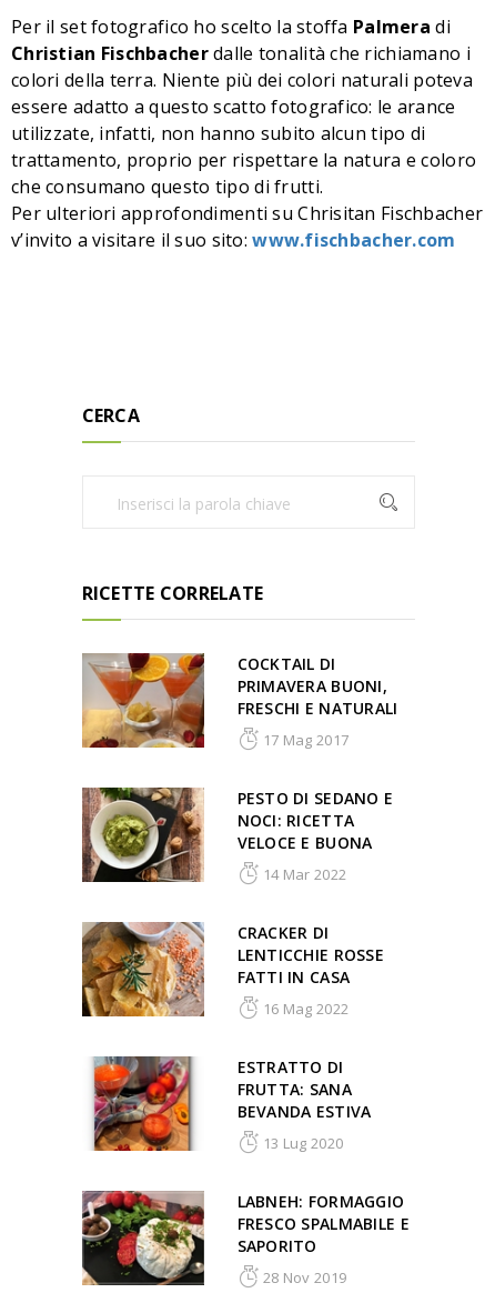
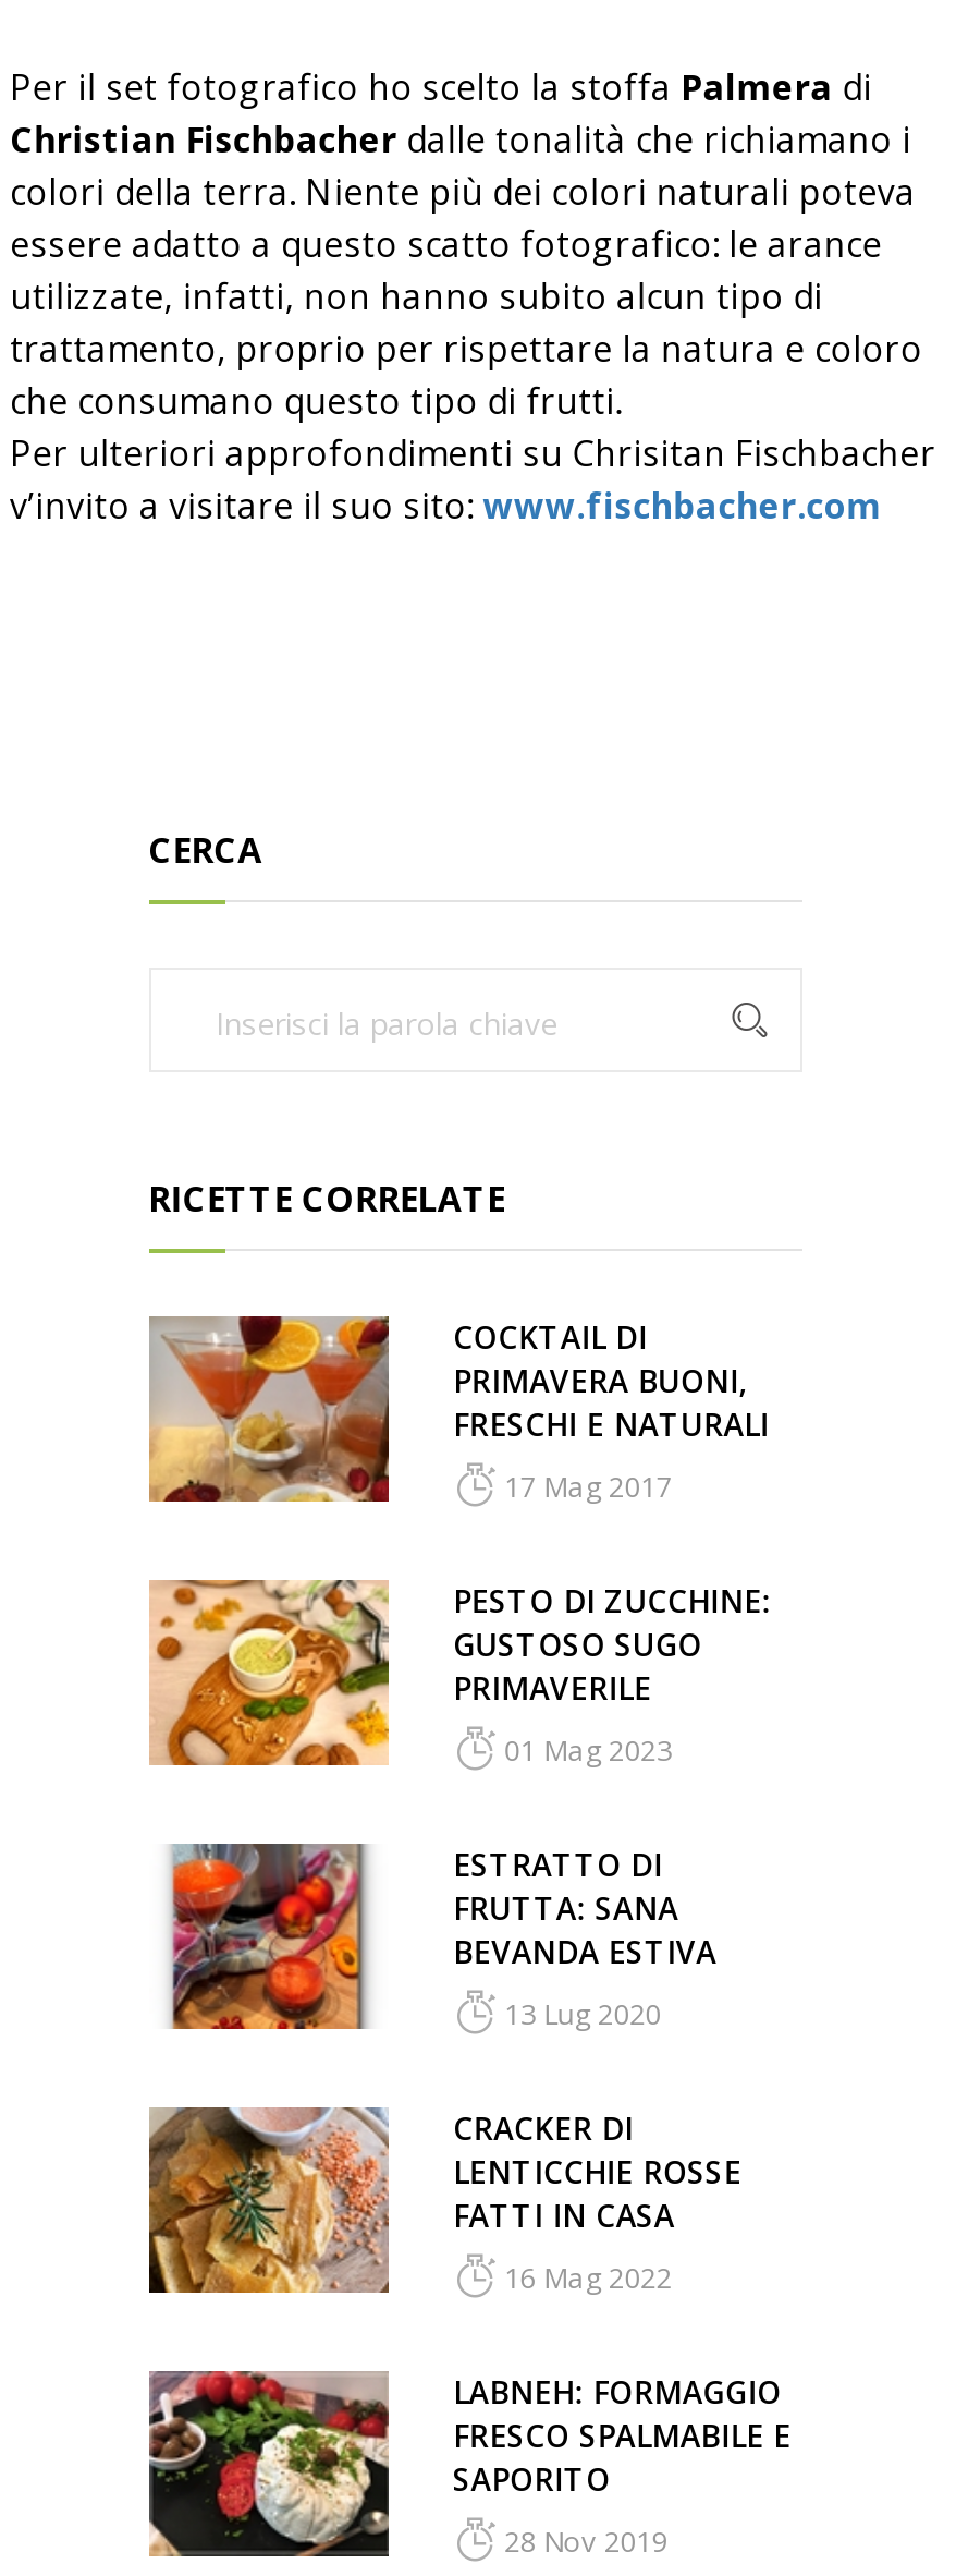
- [image]
- PESTO DI SEDANO E
- NOCI: RICETTA
- VELOCE E BUONA
- 14 Mar 2022
+ [image]
+ PESTO DI ZUCCHINE:
+ GUSTOSO SUGO
+ PRIMAVERILE
+ 01 Mag 2023

moved down: [image] | CRACKER DI | LENTICCHIE ROSSE | FATTI IN CASA | 16 Mag 2022

moved up: [image] | ESTRATTO DI | FRUTTA: SANA | BEVANDA ESTIVA | 13 Lug 2020
